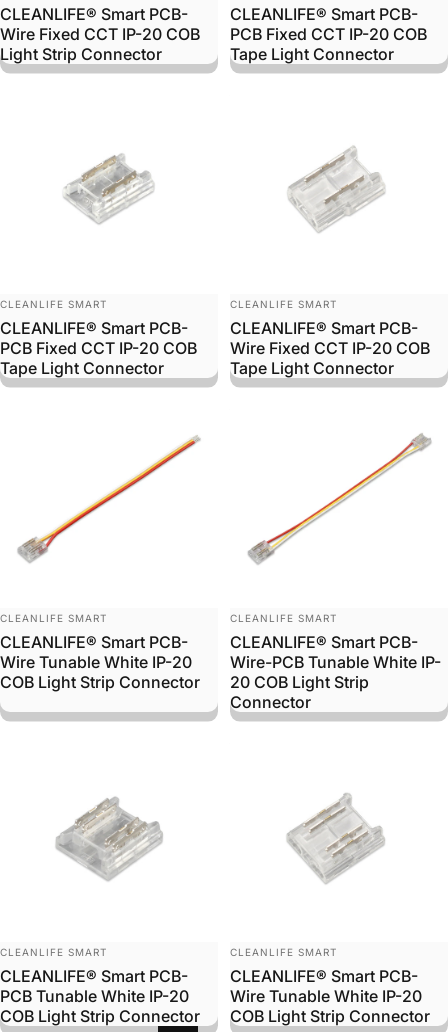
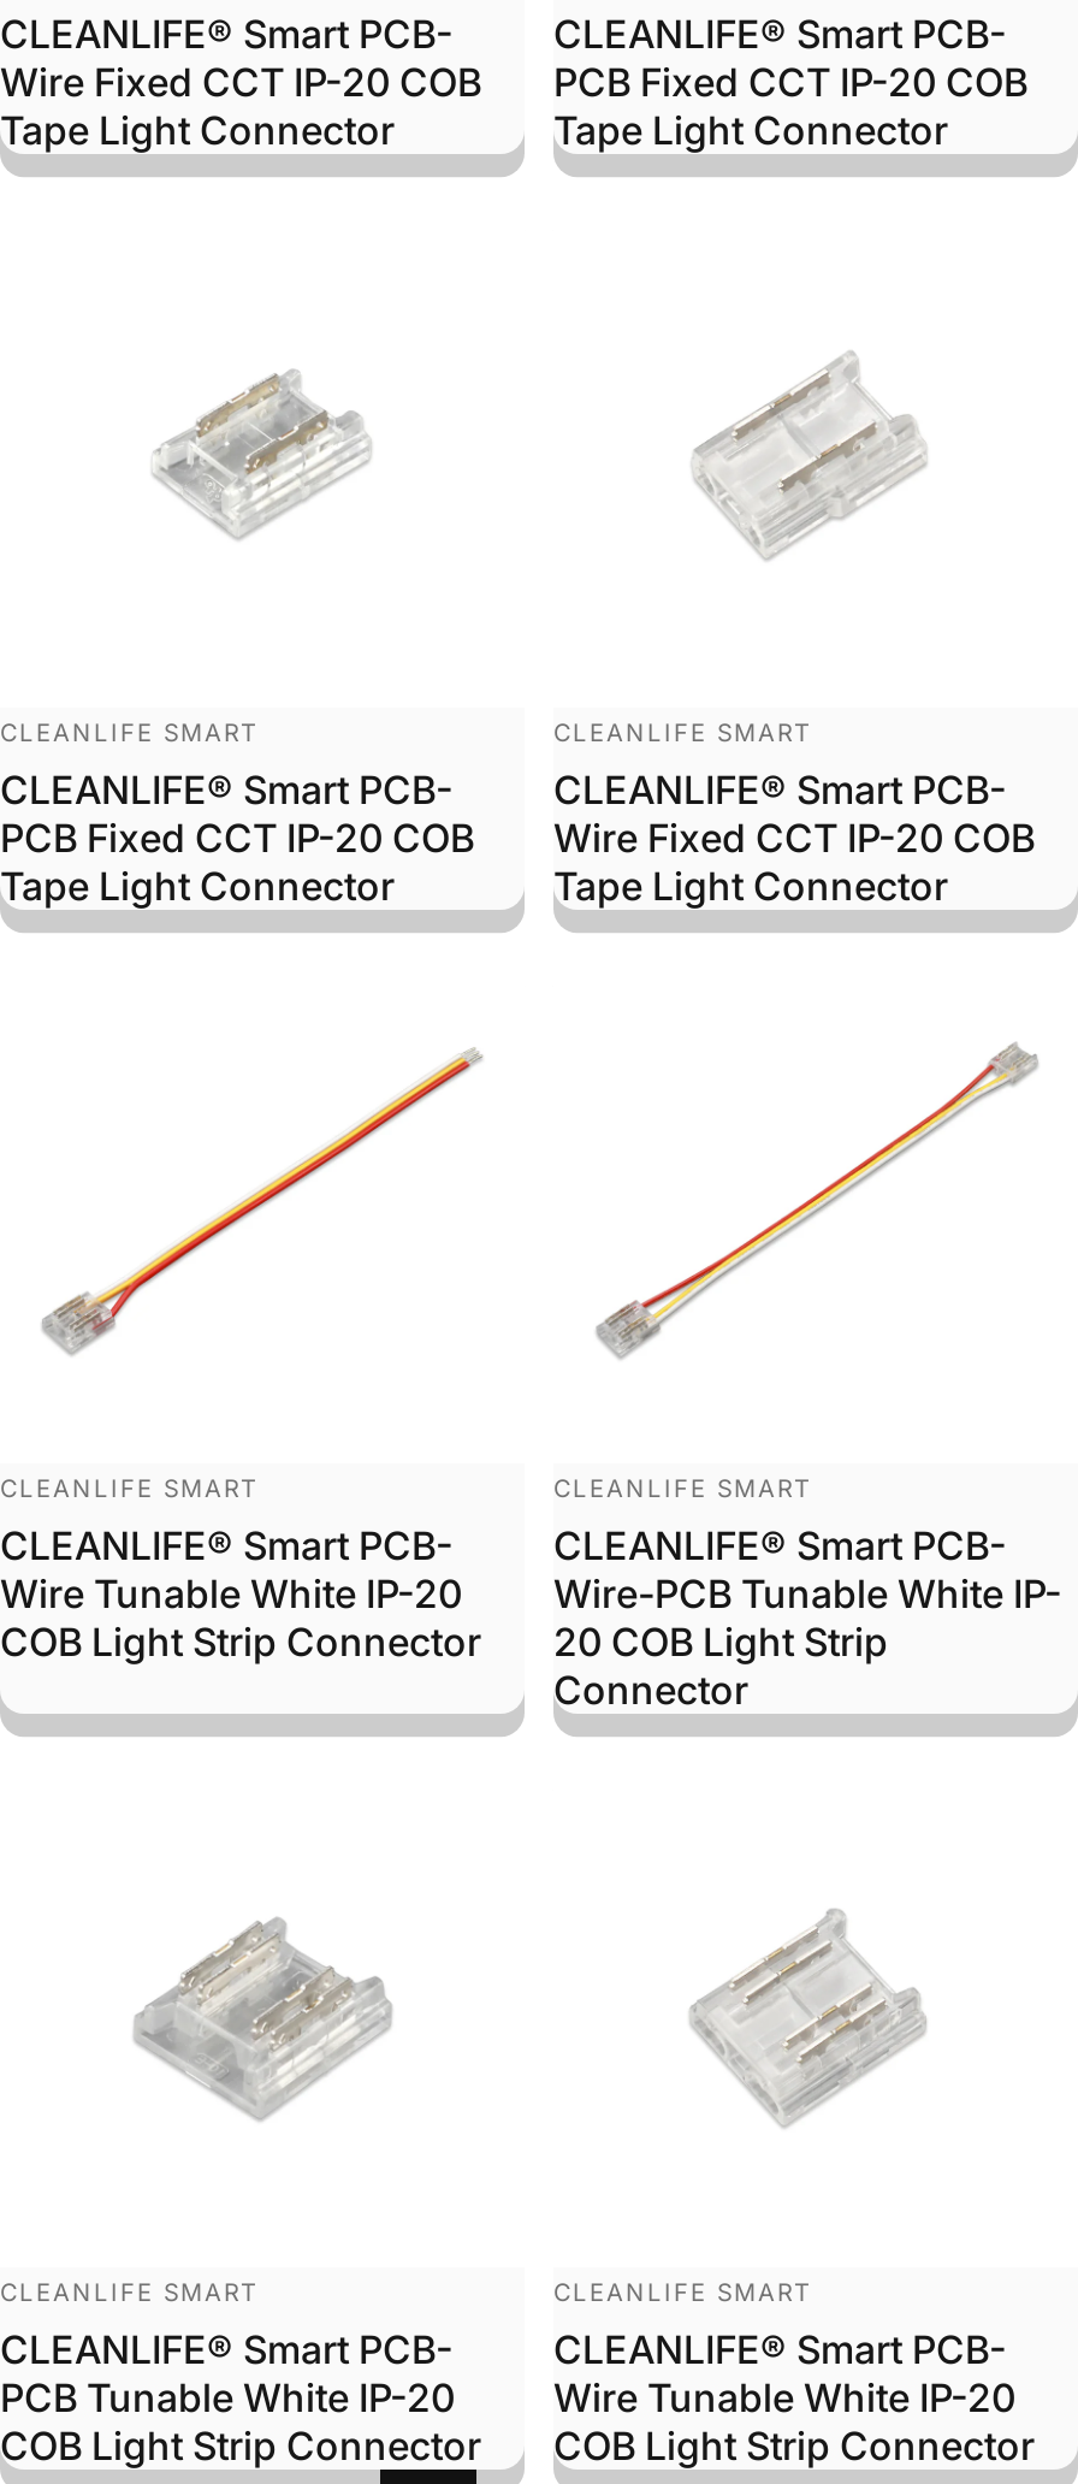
- Light Strip Connector
+ Tape Light Connector
